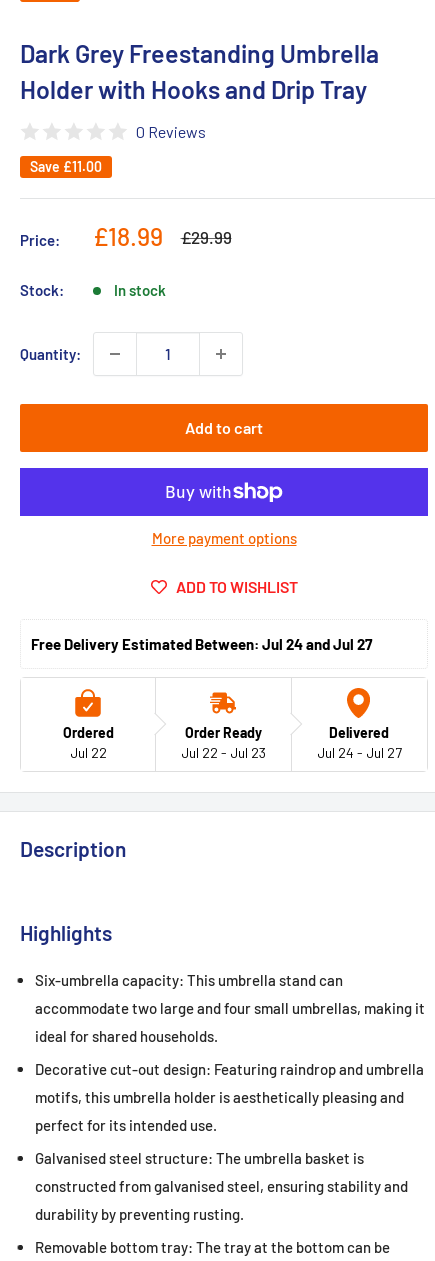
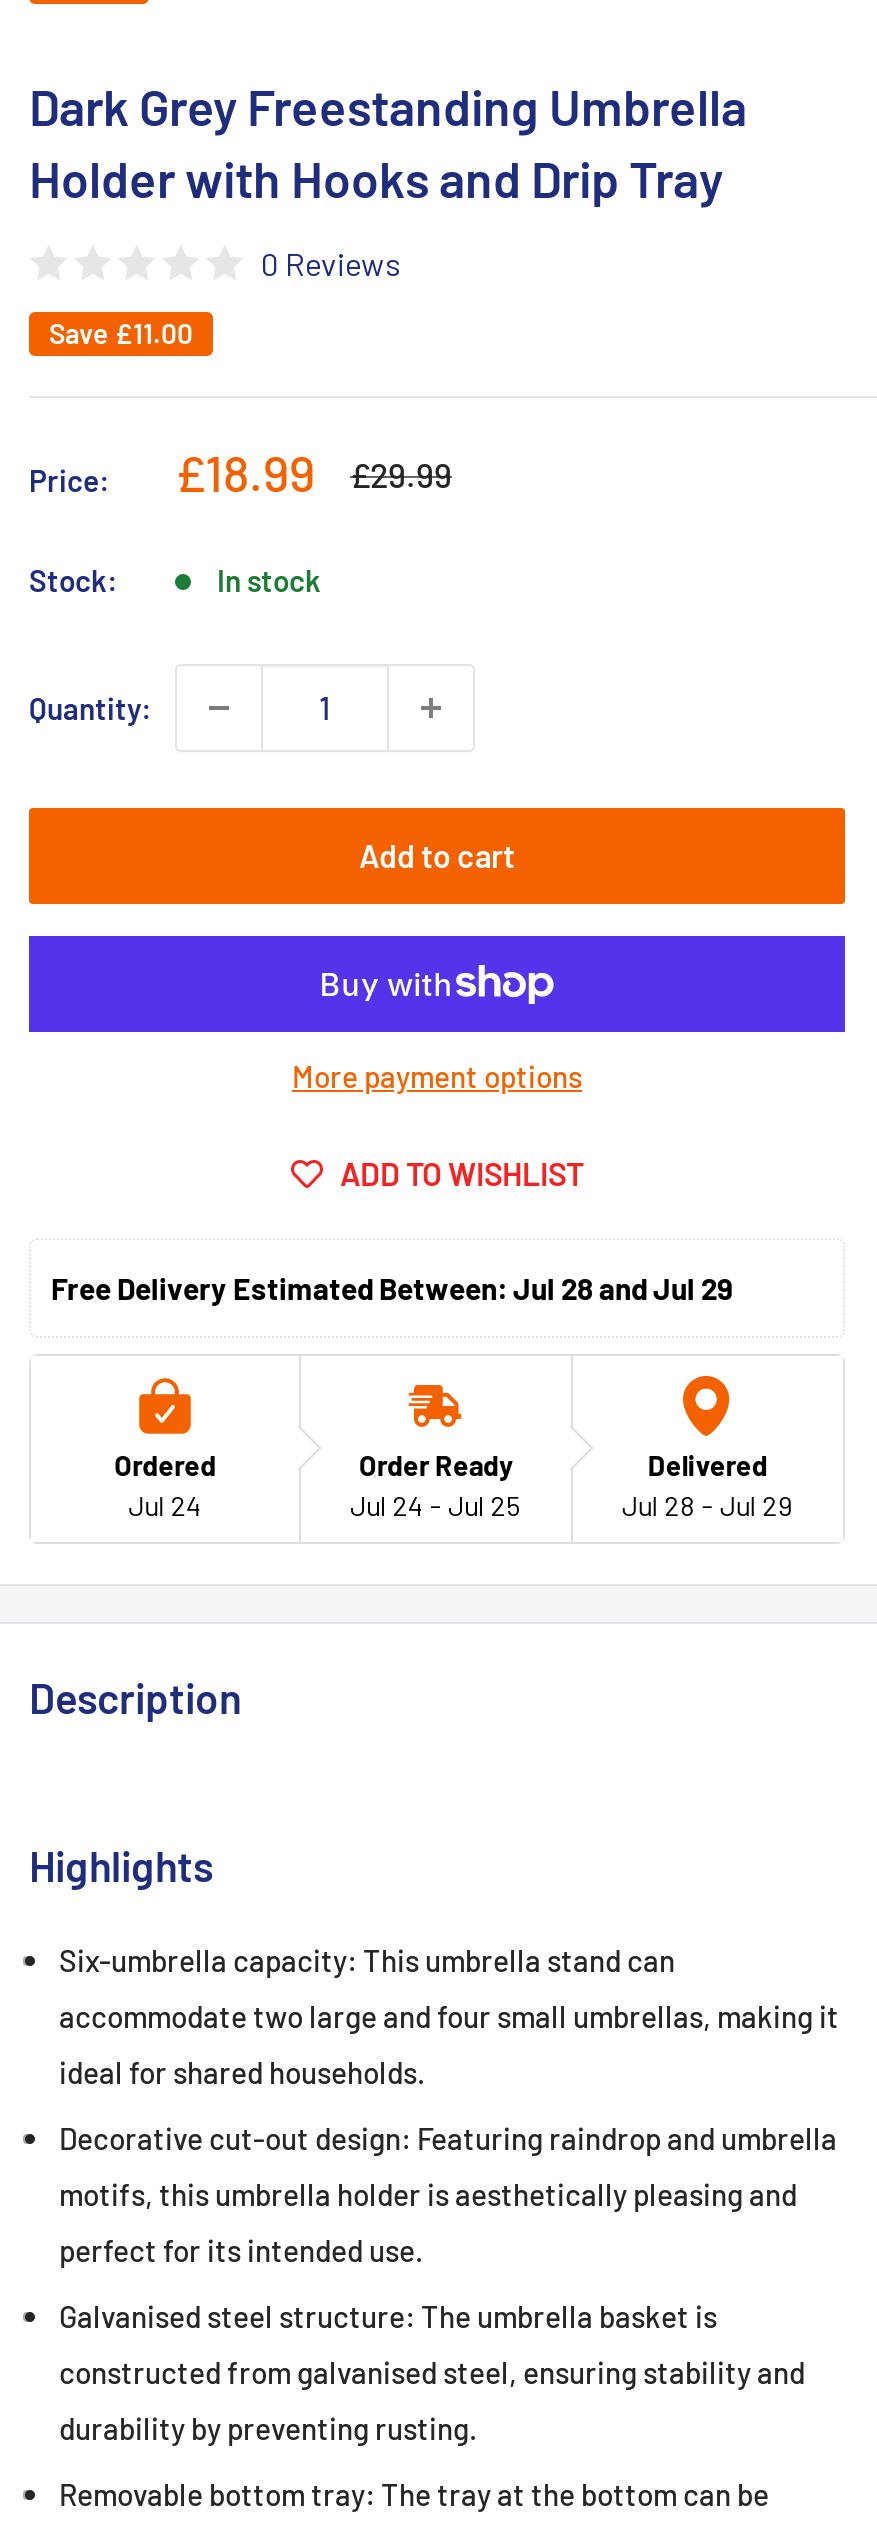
- Free Delivery Estimated Between: Jul 24 and Jul 27
+ Free Delivery Estimated Between: Jul 28 and Jul 29

- Jul 22
+ Jul 24

- Jul 22 - Jul 23
+ Jul 24 - Jul 25

- Jul 24 - Jul 27
+ Jul 28 - Jul 29
